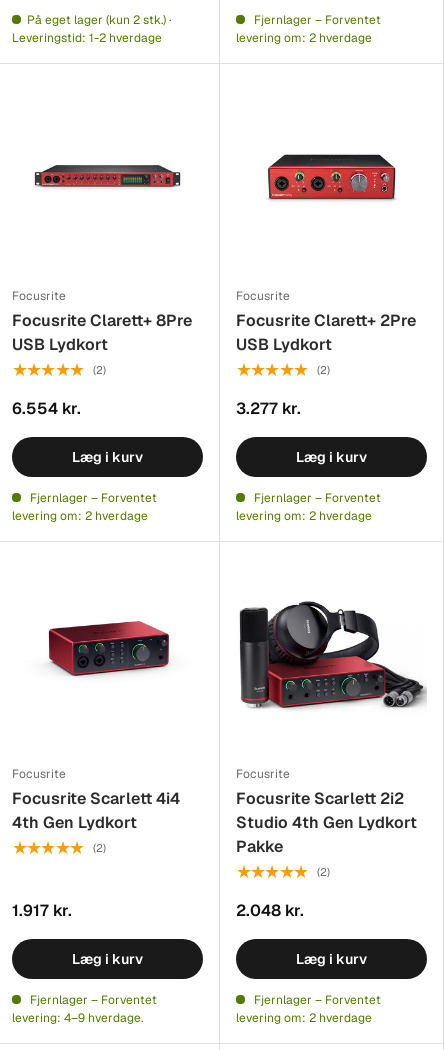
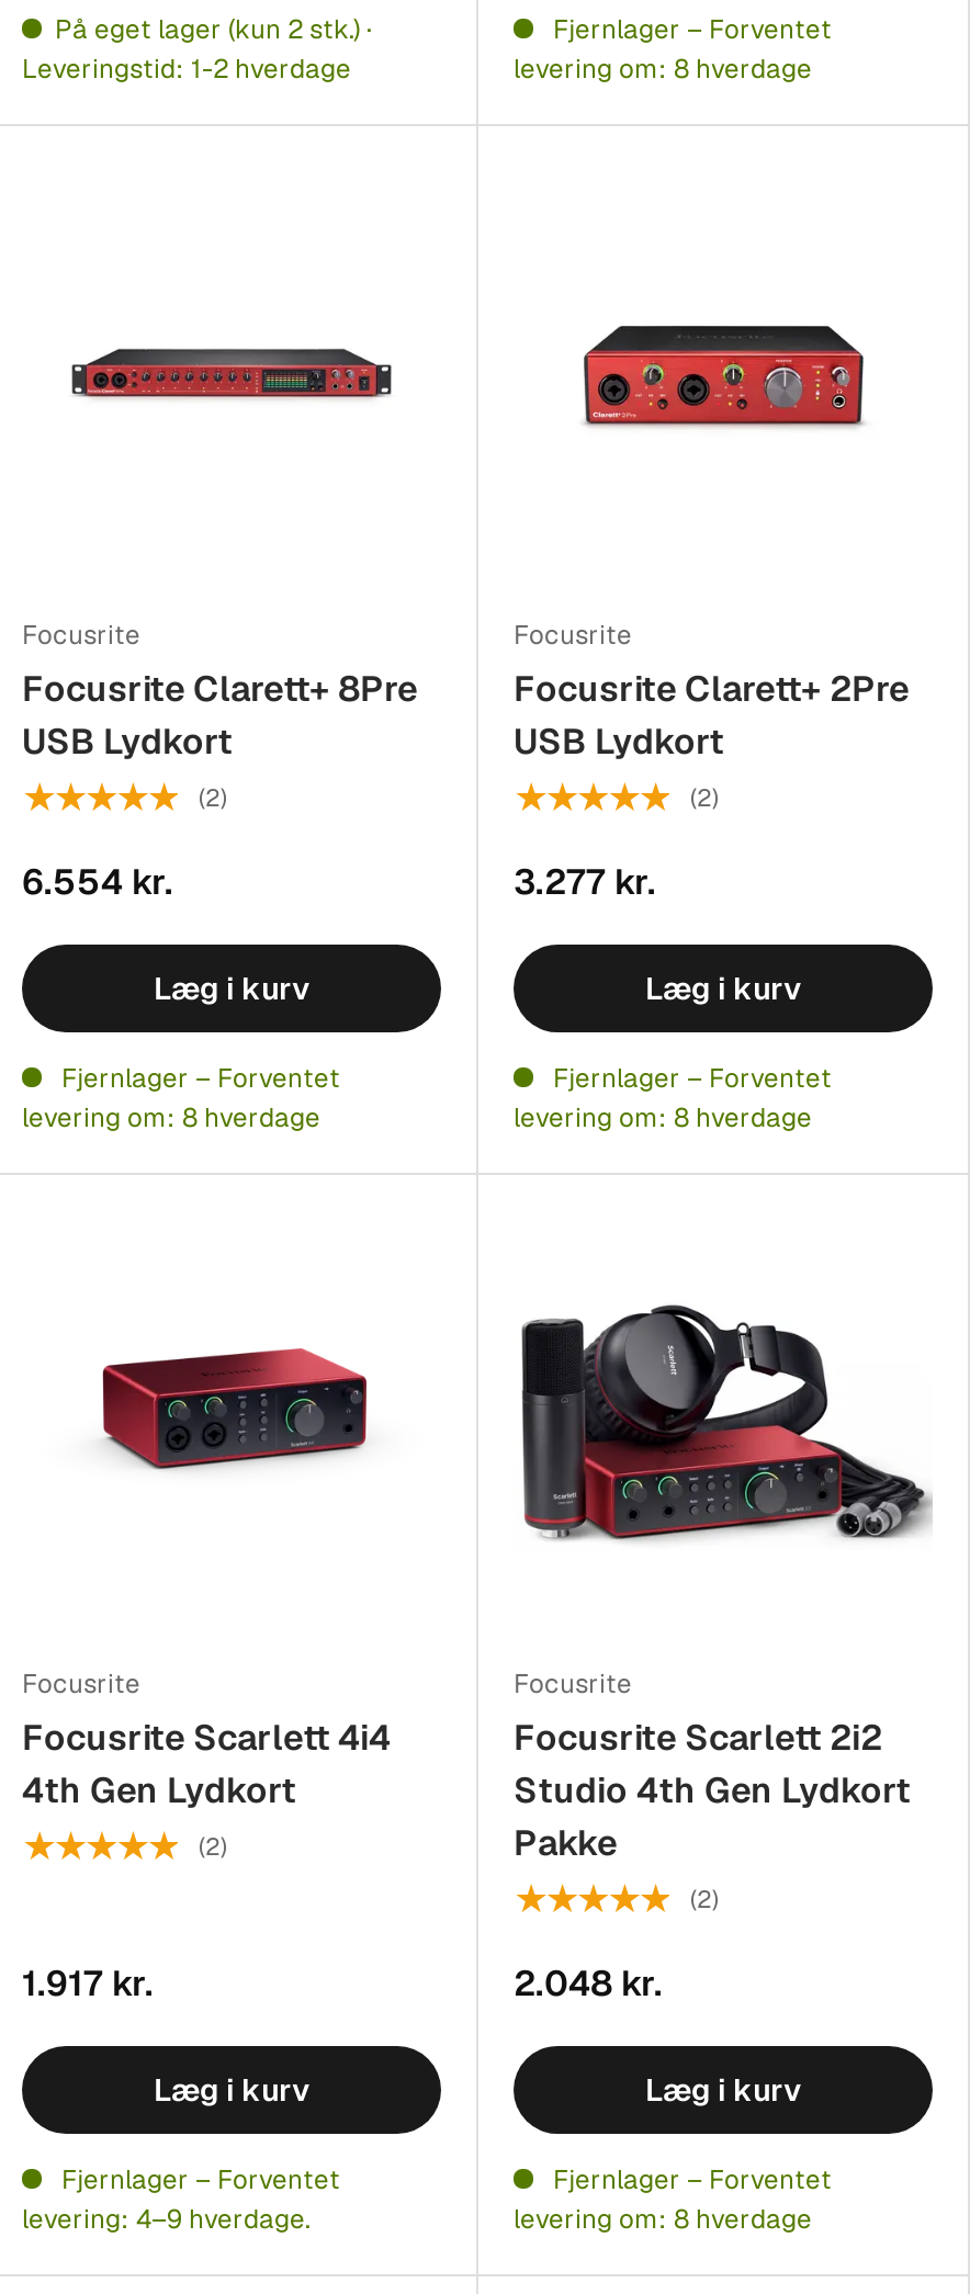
- levering om: 2 hverdage
+ levering om: 8 hverdage

- levering om: 2 hverdage
+ levering om: 8 hverdage

- levering om: 2 hverdage
+ levering om: 8 hverdage

- levering om: 2 hverdage
+ levering om: 8 hverdage
